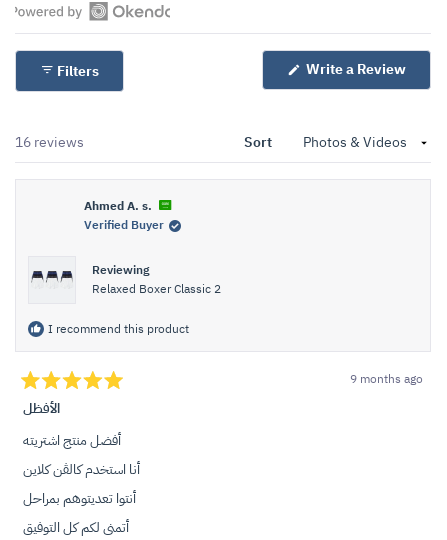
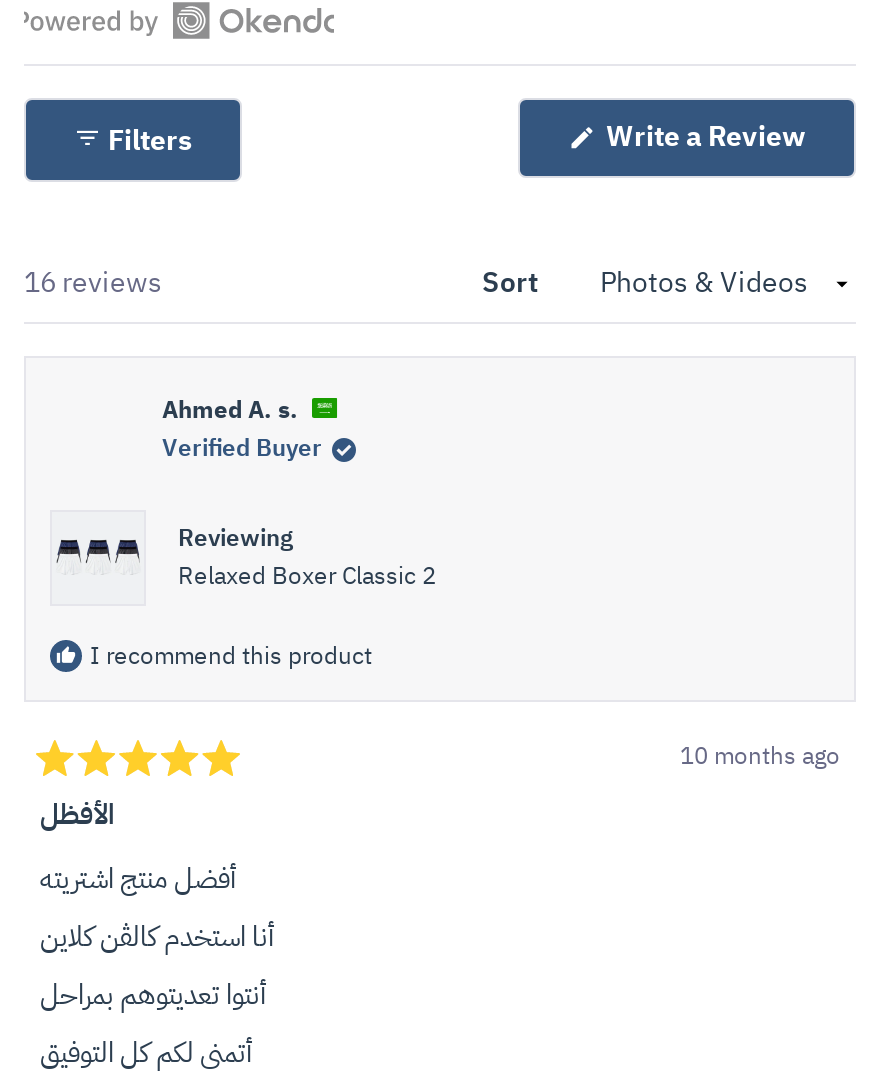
- 9 months ago
+ 10 months ago
